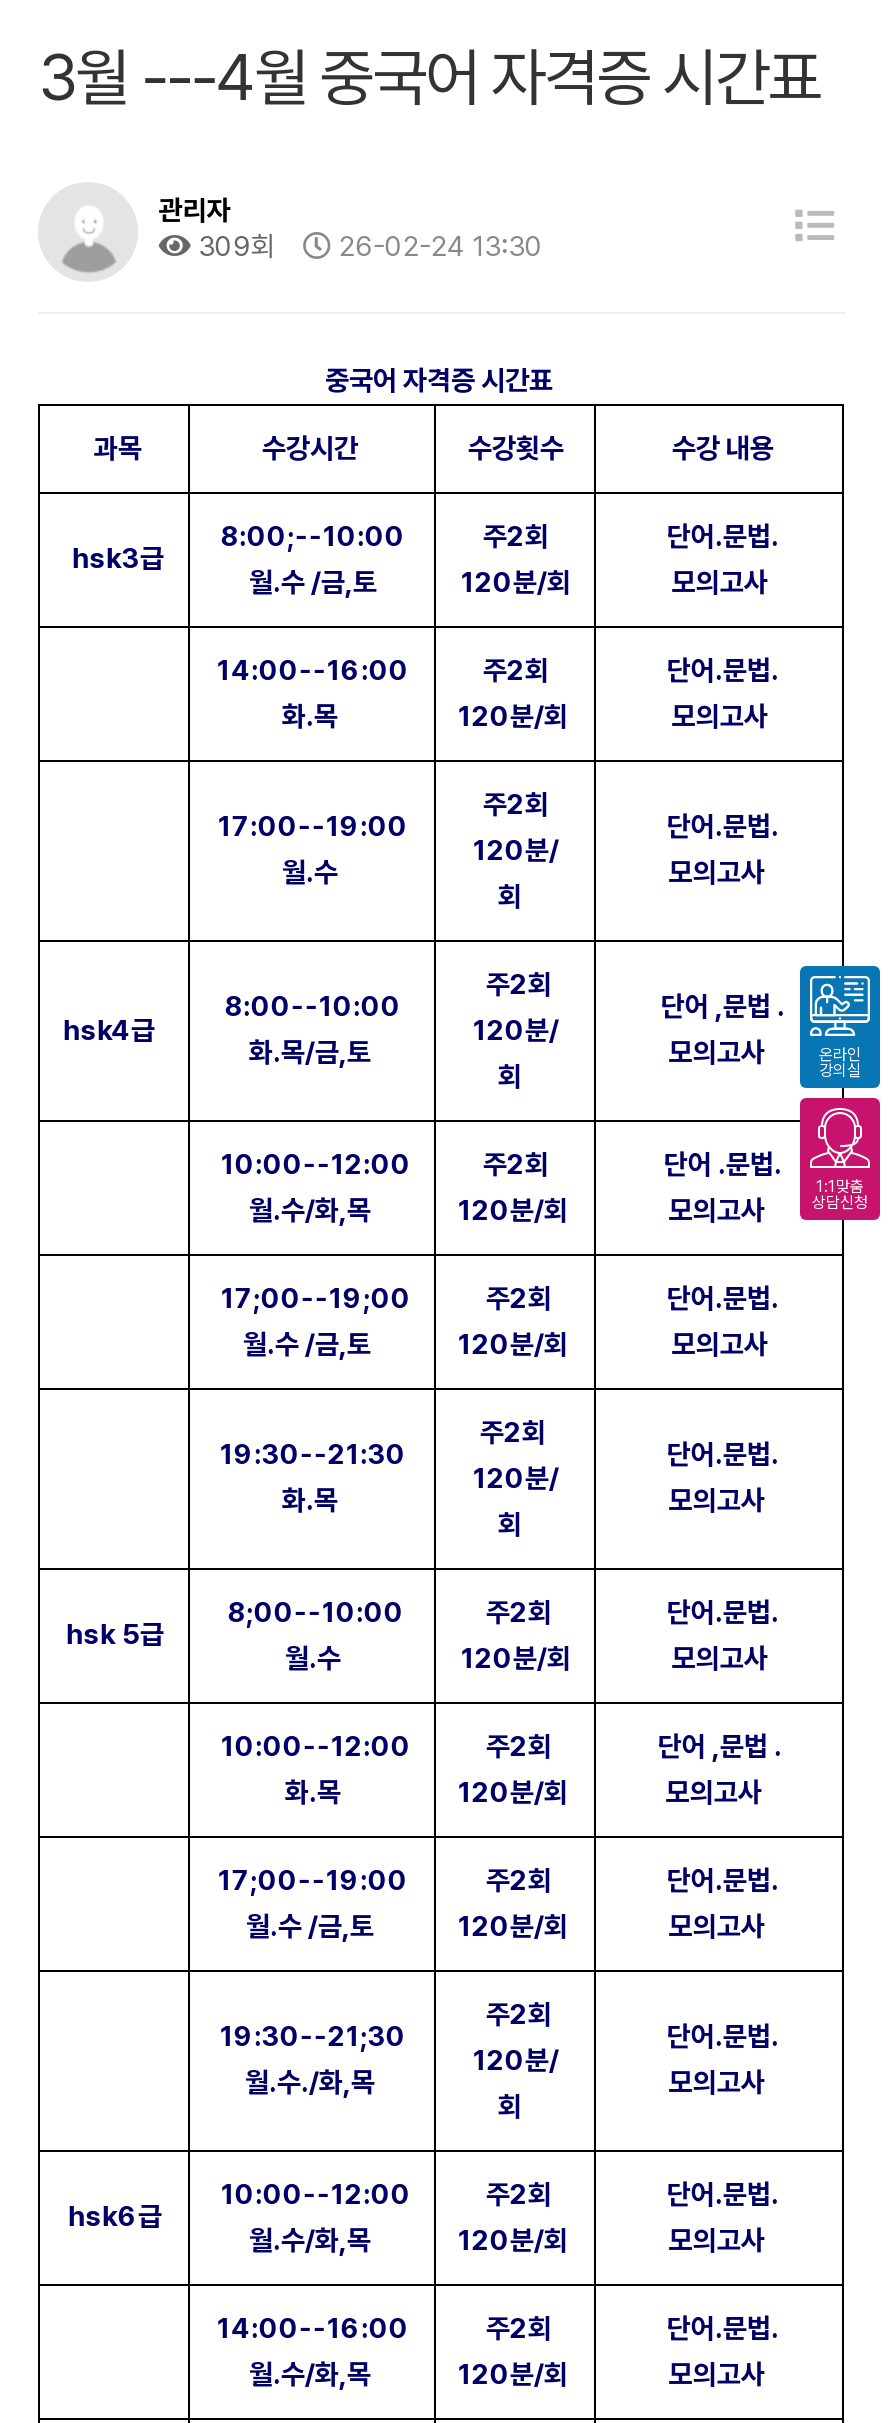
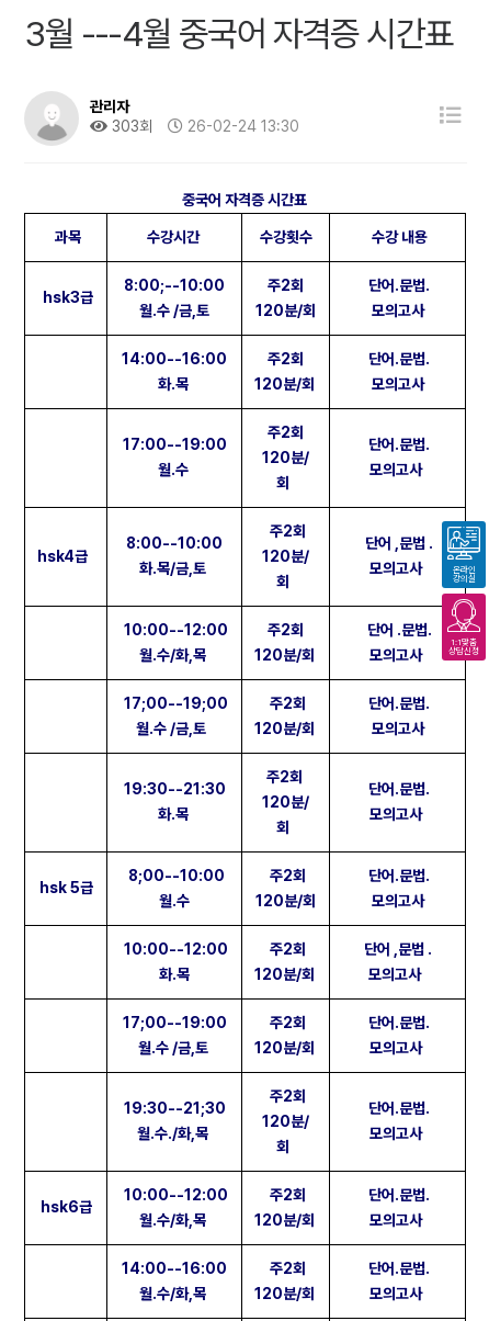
- 309회 26-02-24 13:30
+ 303회 26-02-24 13:30
